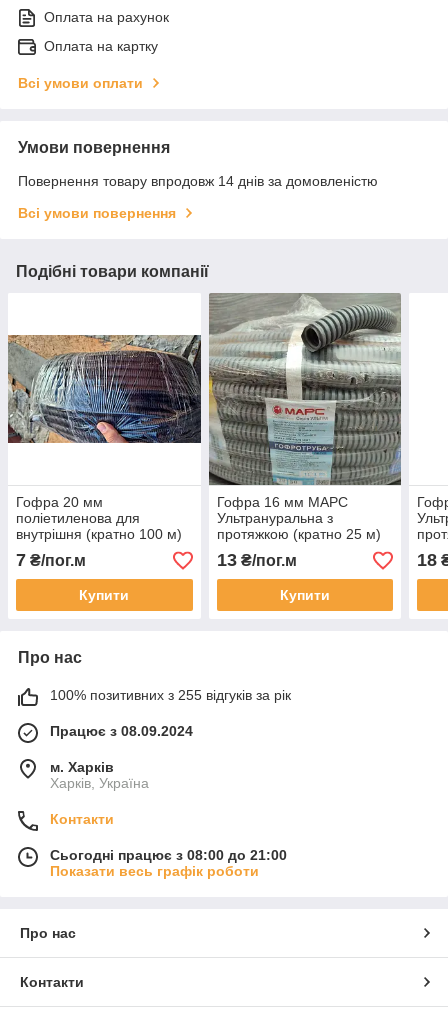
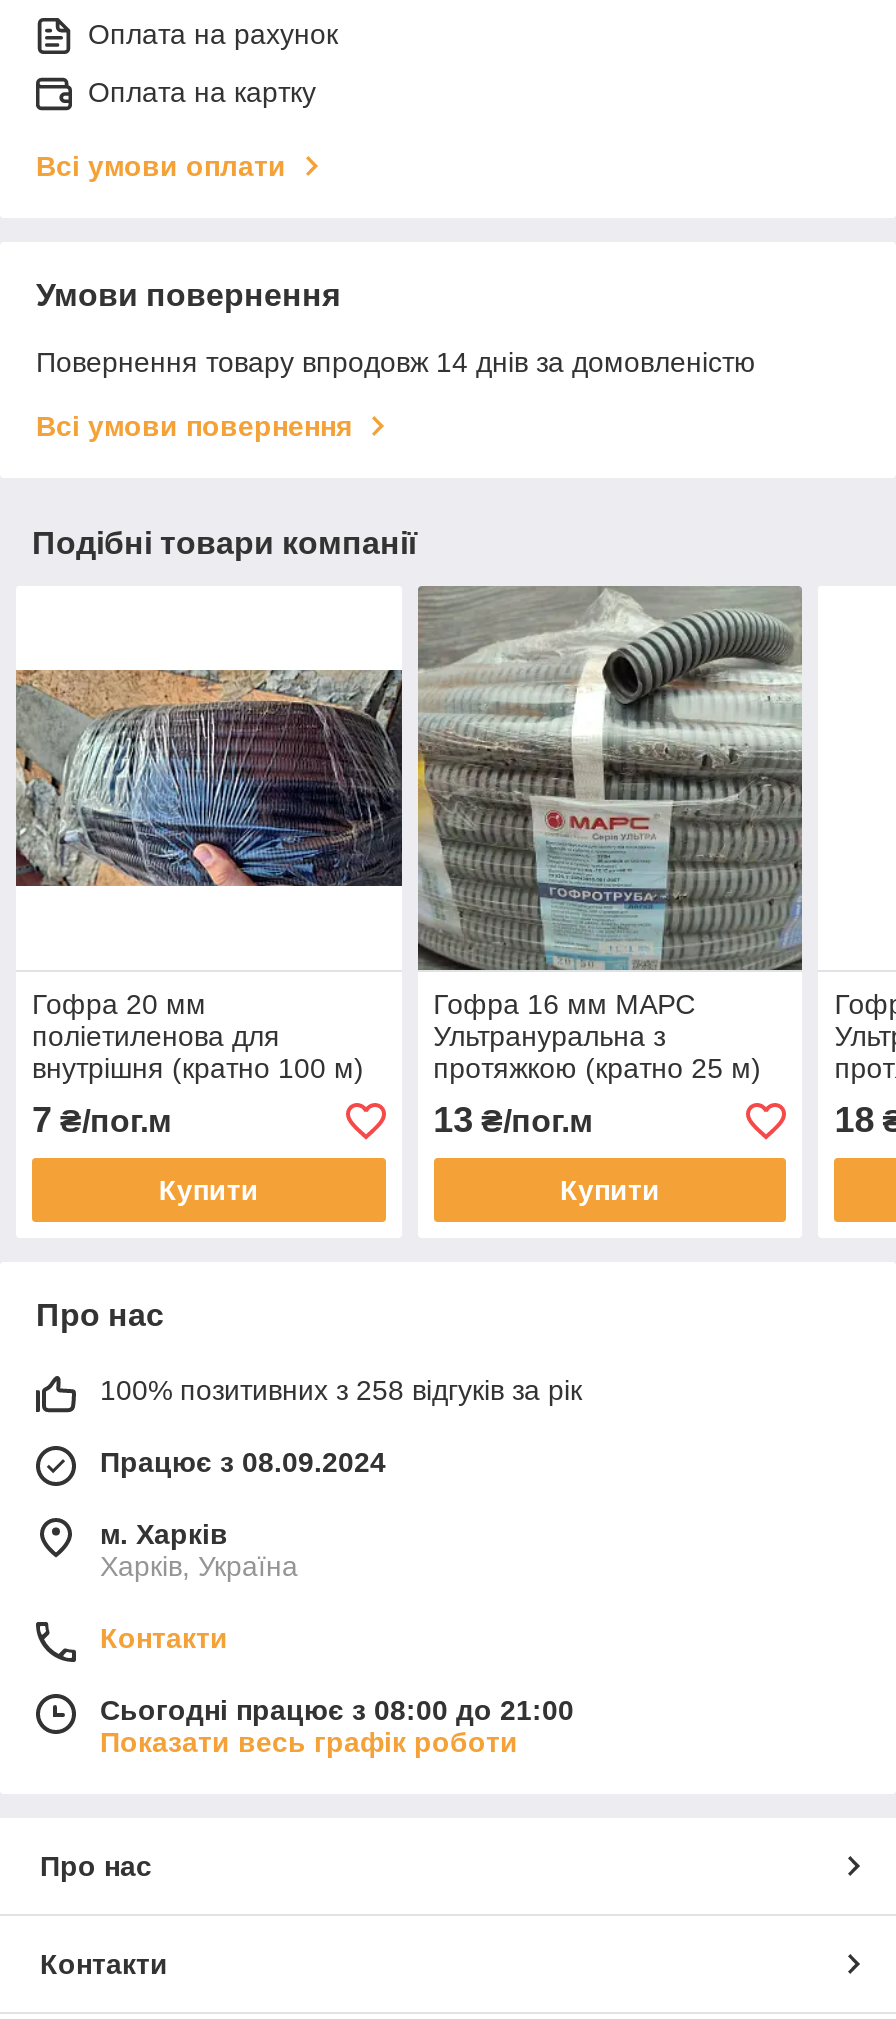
- 100% позитивних з 255 відгуків за рік
+ 100% позитивних з 258 відгуків за рік
